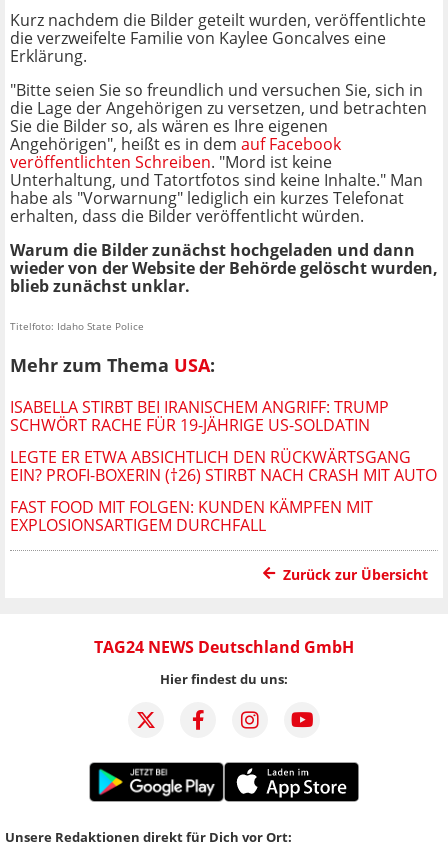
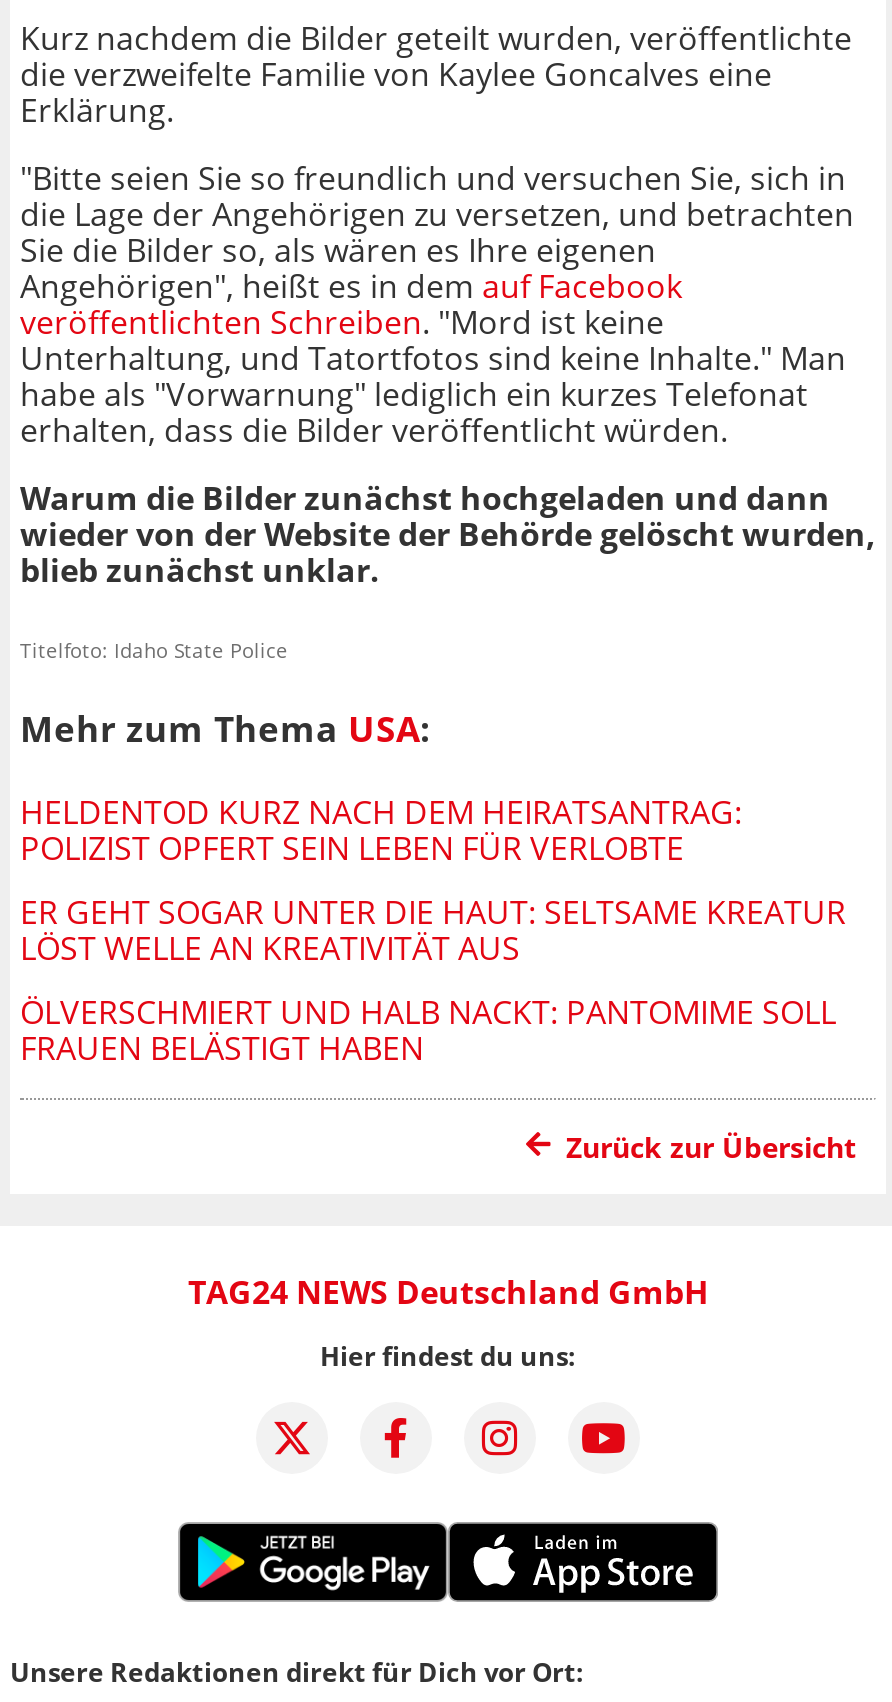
- ISABELLA STIRBT BEI IRANISCHEM ANGRIFF: TRUMP
- SCHWÖRT RACHE FÜR 19-JÄHRIGE US-SOLDATIN
+ HELDENTOD KURZ NACH DEM HEIRATSANTRAG:
+ POLIZIST OPFERT SEIN LEBEN FÜR VERLOBTE

- LEGTE ER ETWA ABSICHTLICH DEN RÜCKWÄRTSGANG
- EIN? PROFI-BOXERIN (†26) STIRBT NACH CRASH MIT AUTO
+ ER GEHT SOGAR UNTER DIE HAUT: SELTSAME KREATUR
+ LÖST WELLE AN KREATIVITÄT AUS

- FAST FOOD MIT FOLGEN: KUNDEN KÄMPFEN MIT
- EXPLOSIONSARTIGEM DURCHFALL
+ ÖLVERSCHMIERT UND HALB NACKT: PANTOMIME SOLL
+ FRAUEN BELÄSTIGT HABEN
